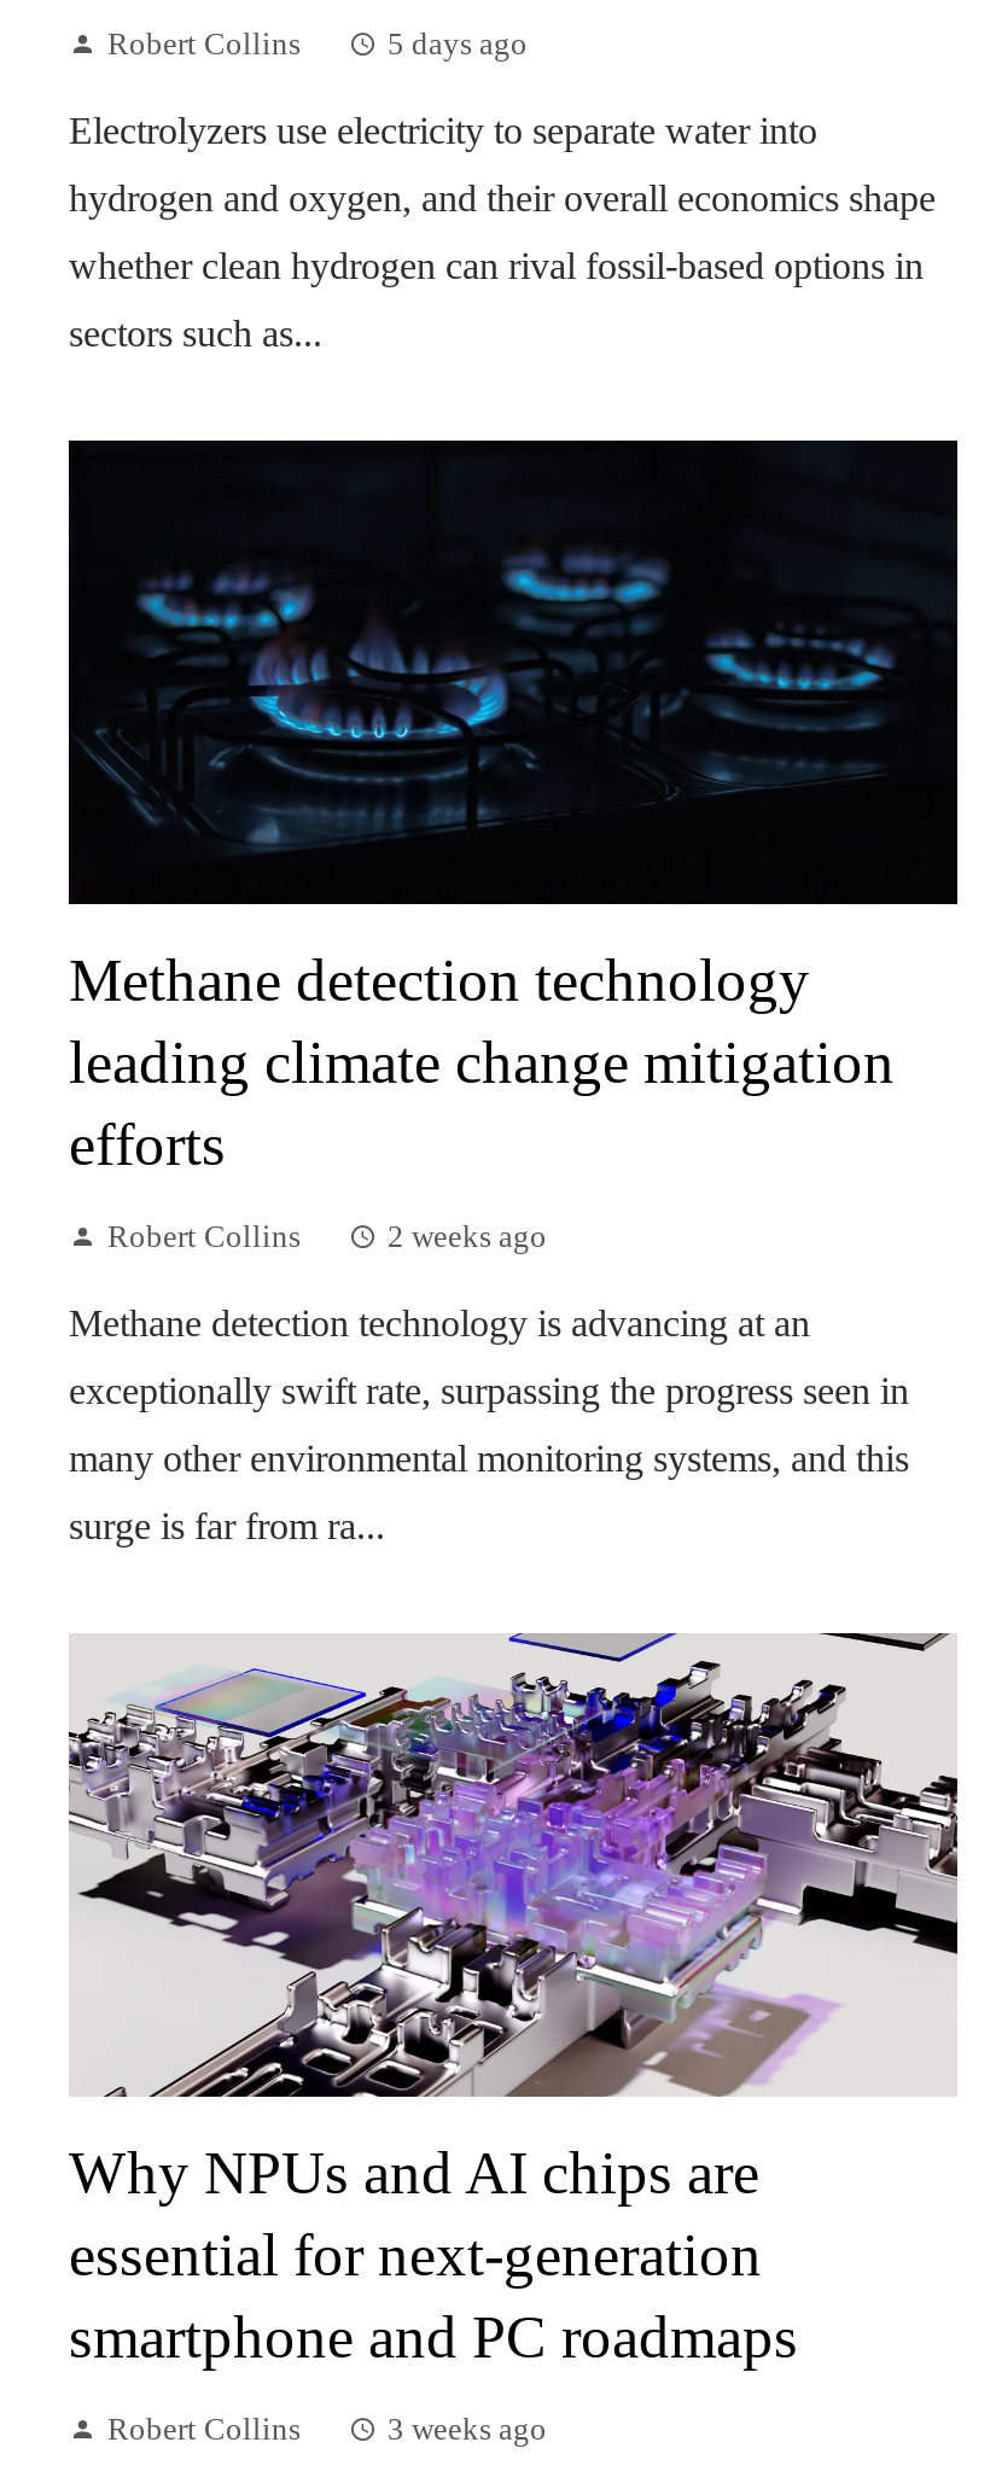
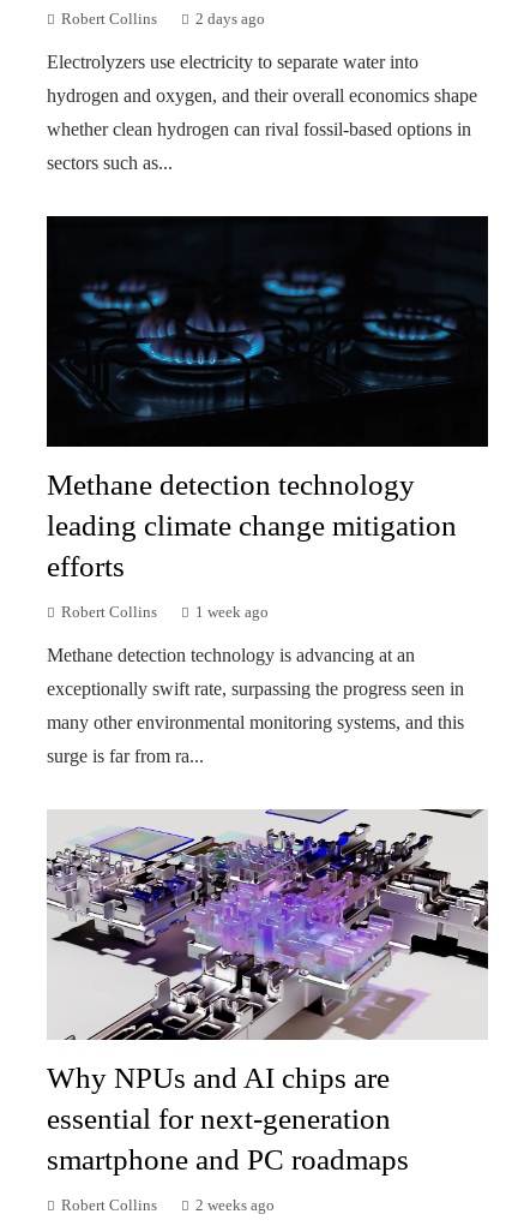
- 5 days ago
+ 2 days ago

- 2 weeks ago
+ 1 week ago

- 3 weeks ago
+ 2 weeks ago
